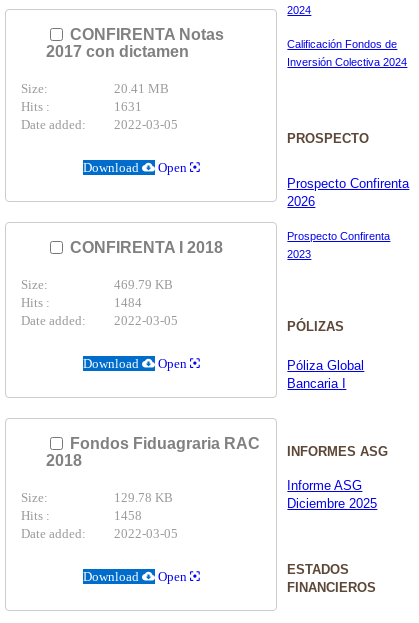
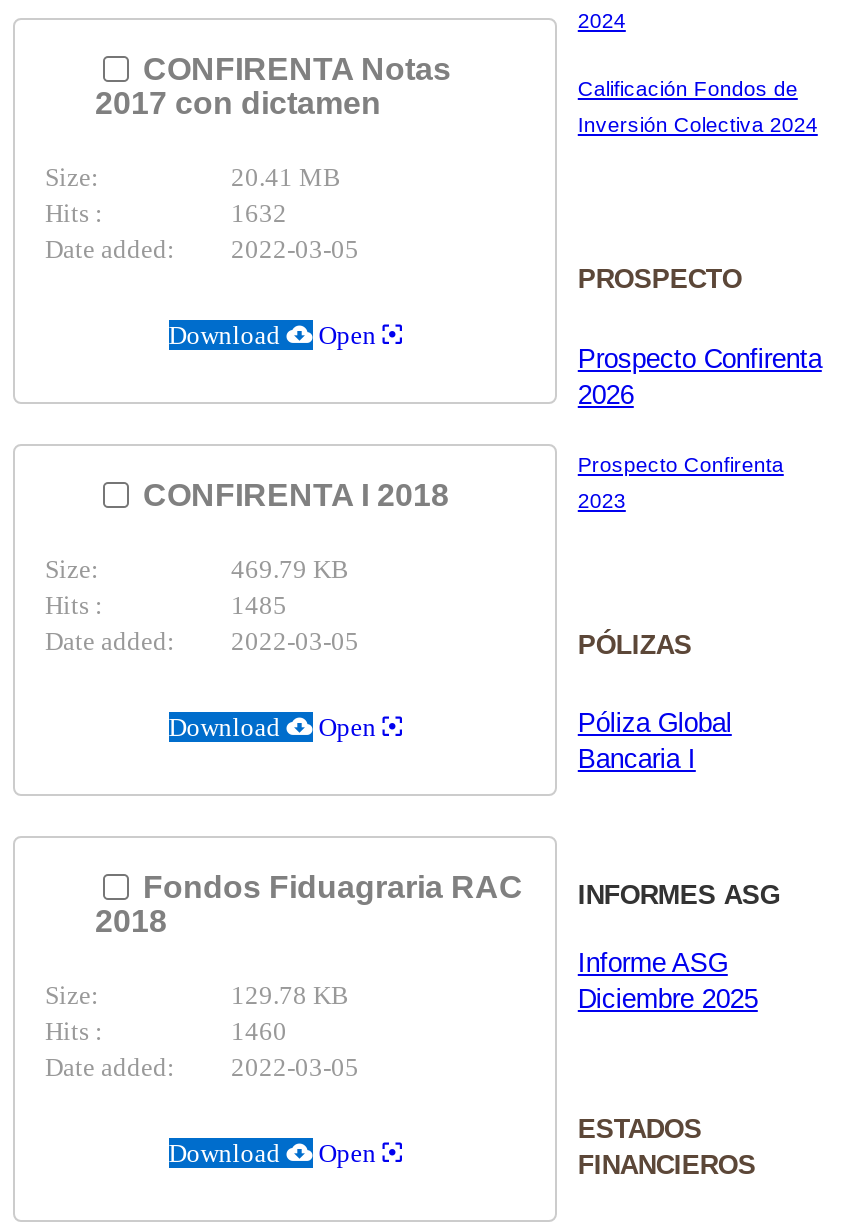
- 1631
+ 1632

- 1484
+ 1485

- 1458
+ 1460
